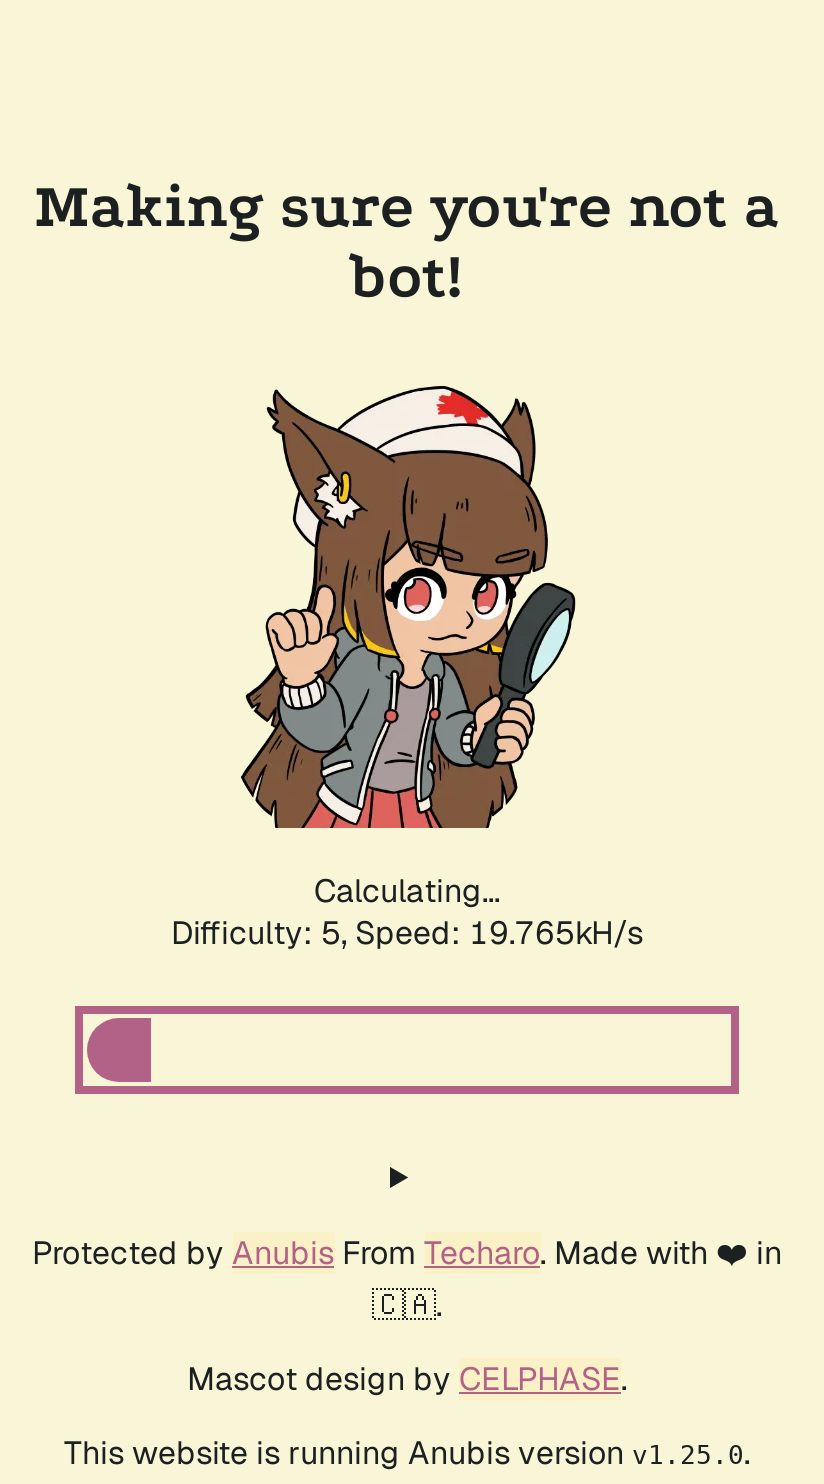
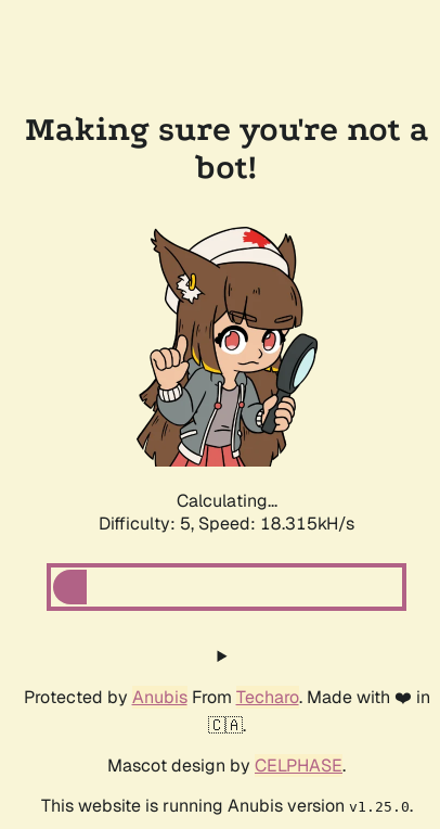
- Difficulty: 5, Speed: 19.765kH/s
+ Difficulty: 5, Speed: 18.315kH/s
